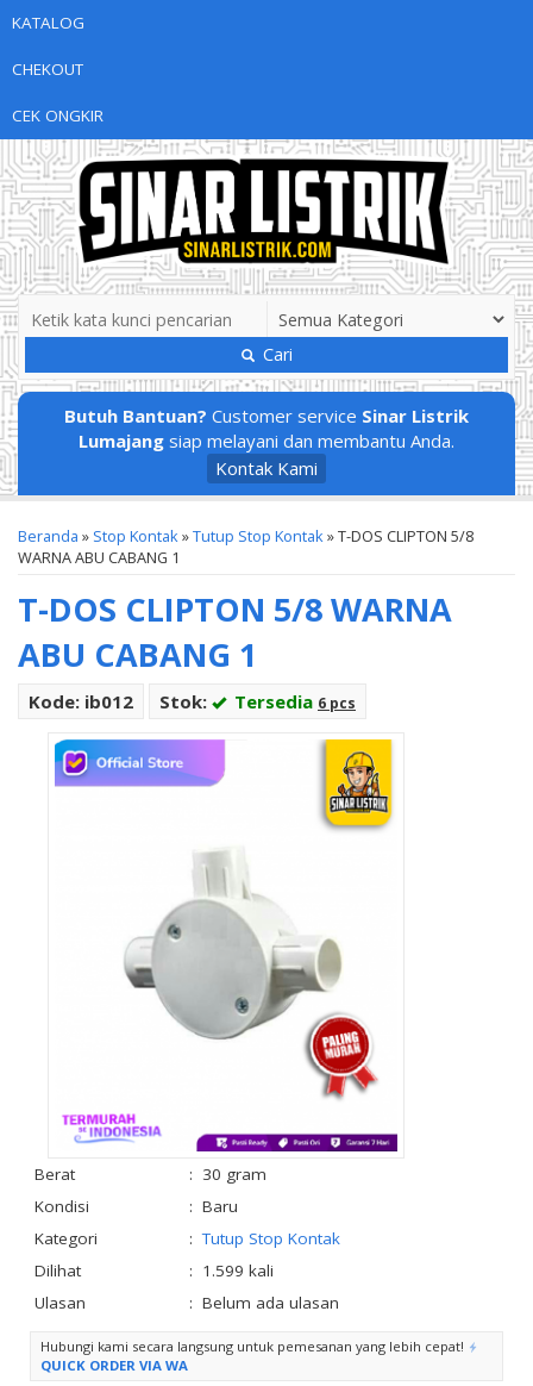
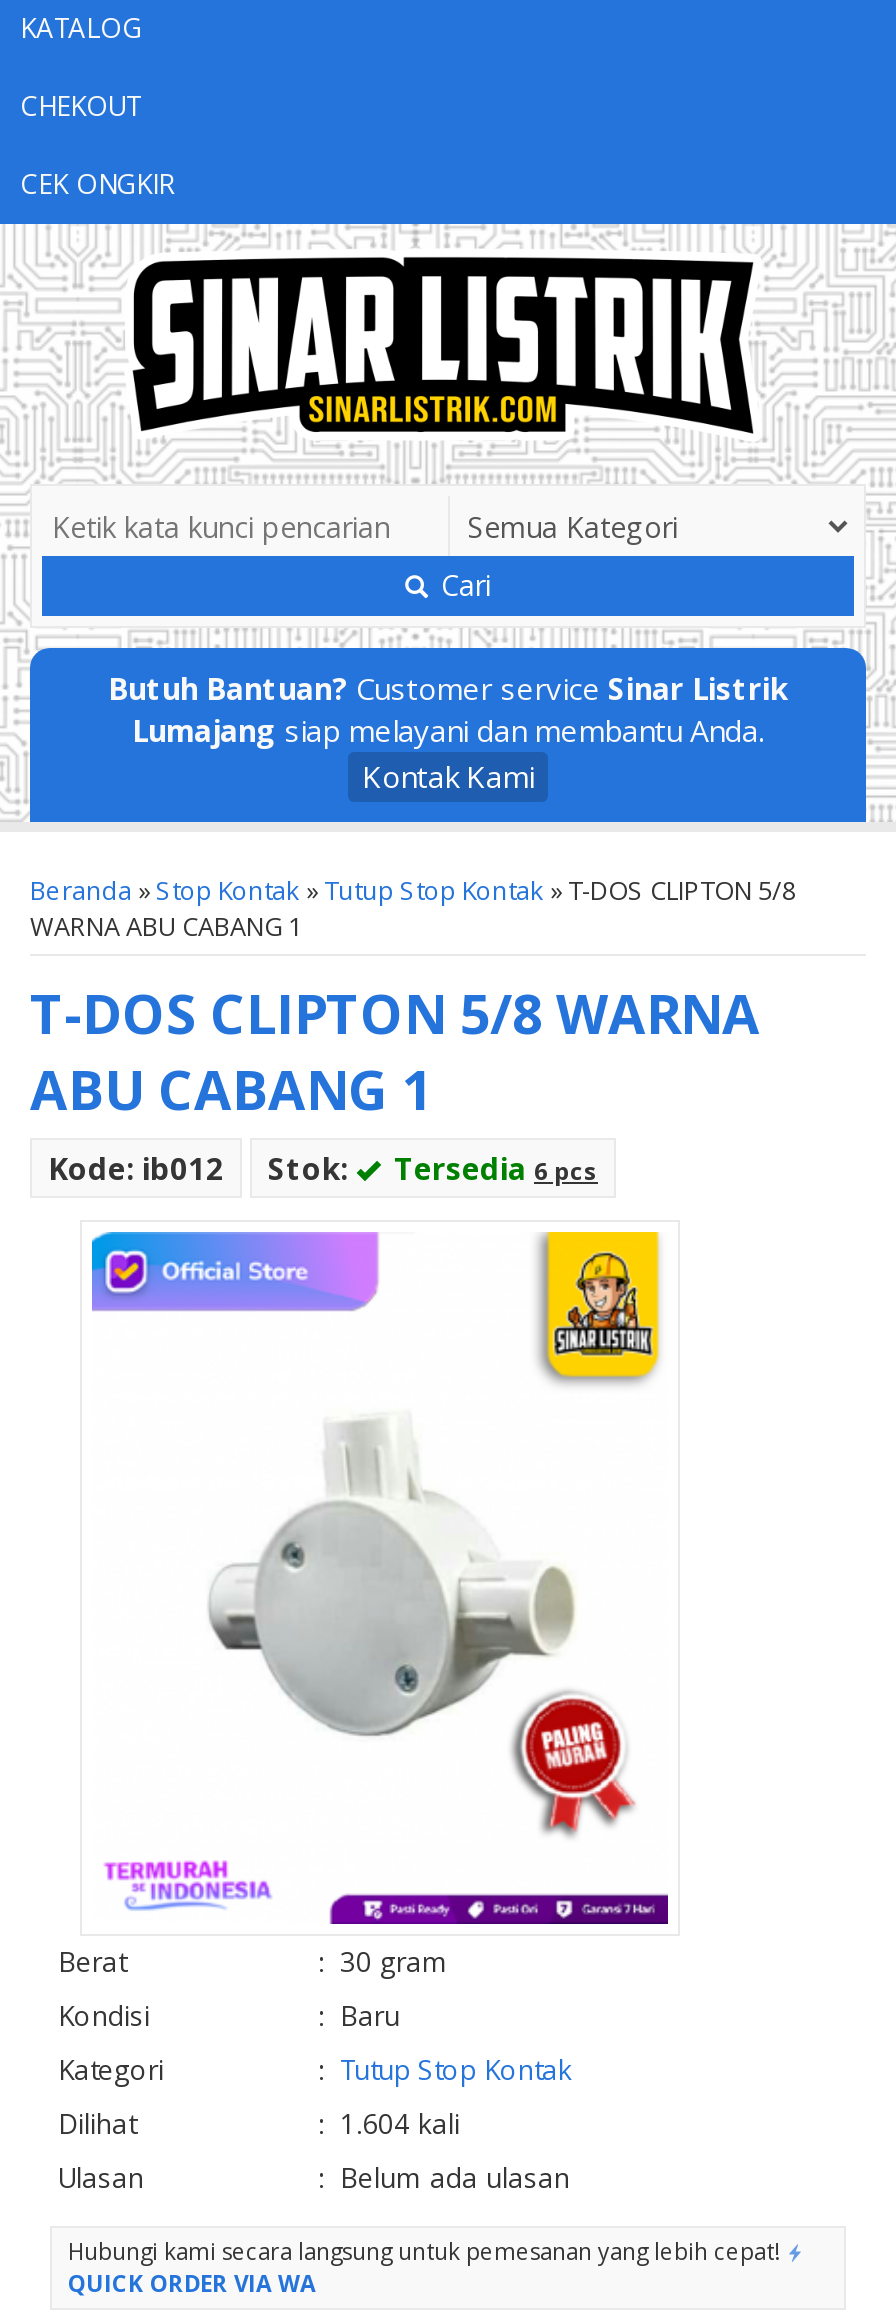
- : 1.599 kali
+ : 1.604 kali
